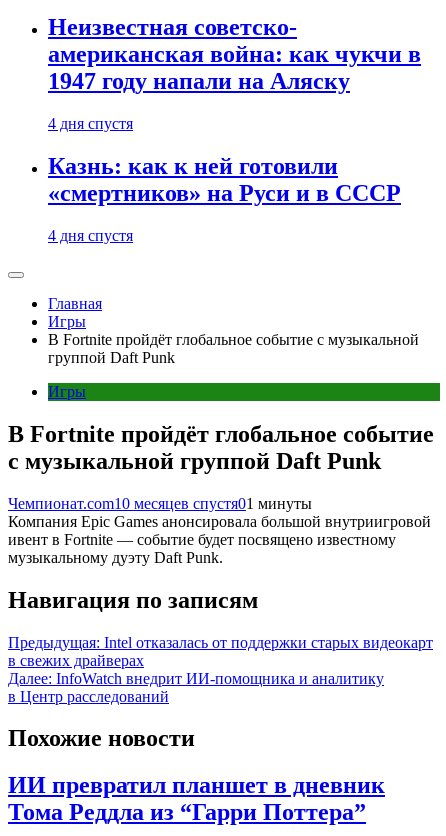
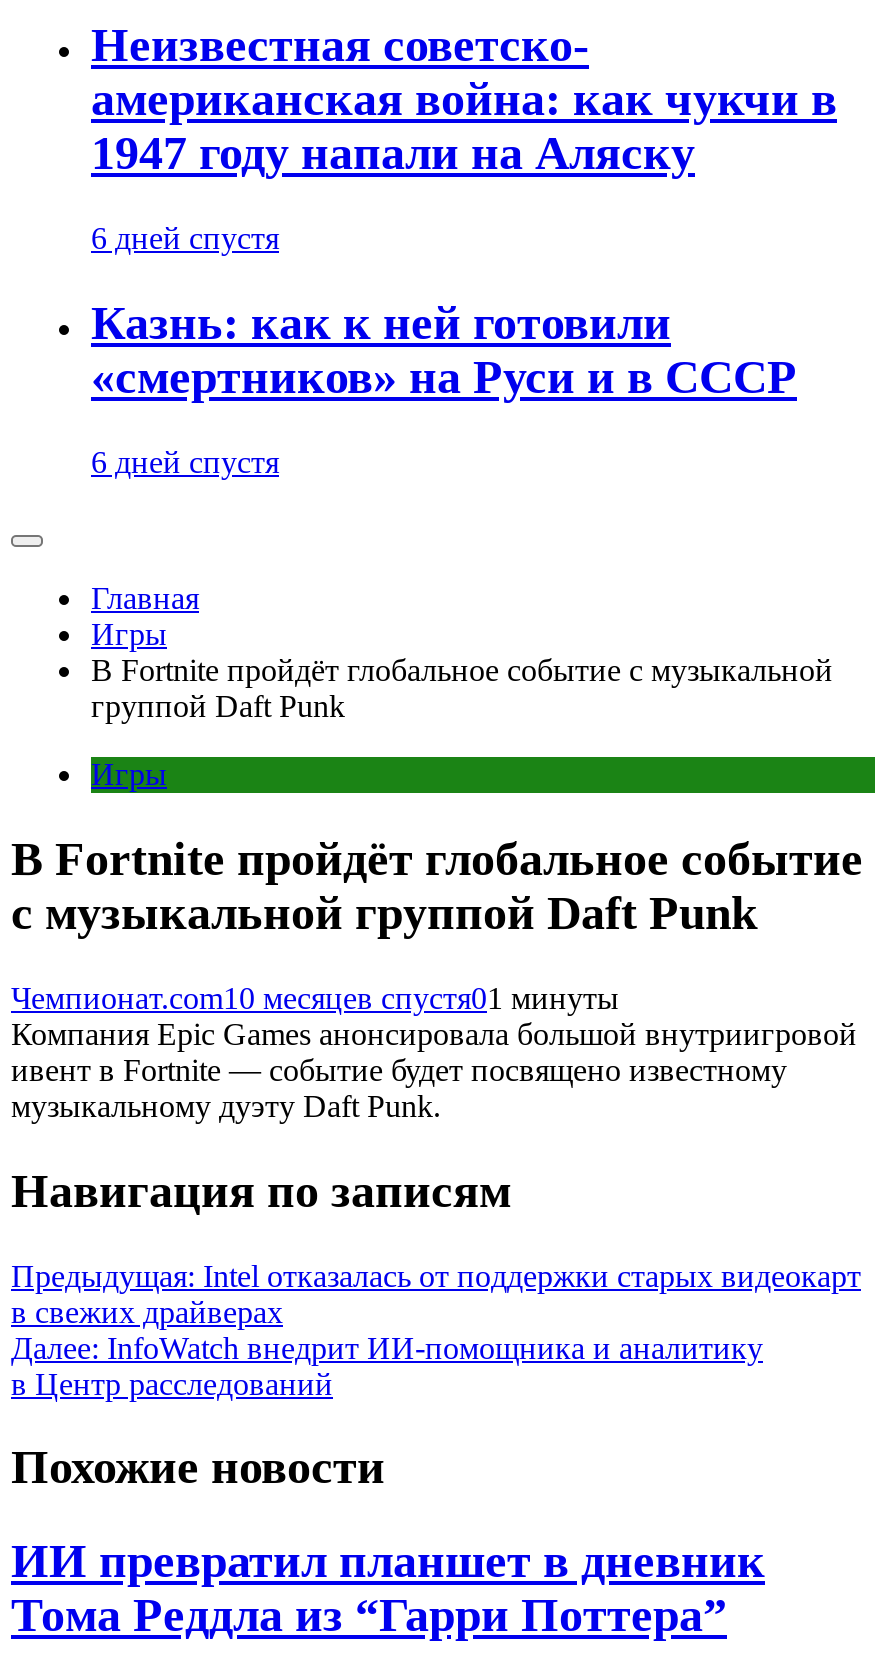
- 4 дня спустя
+ 6 дней спустя

- 4 дня спустя
+ 6 дней спустя
